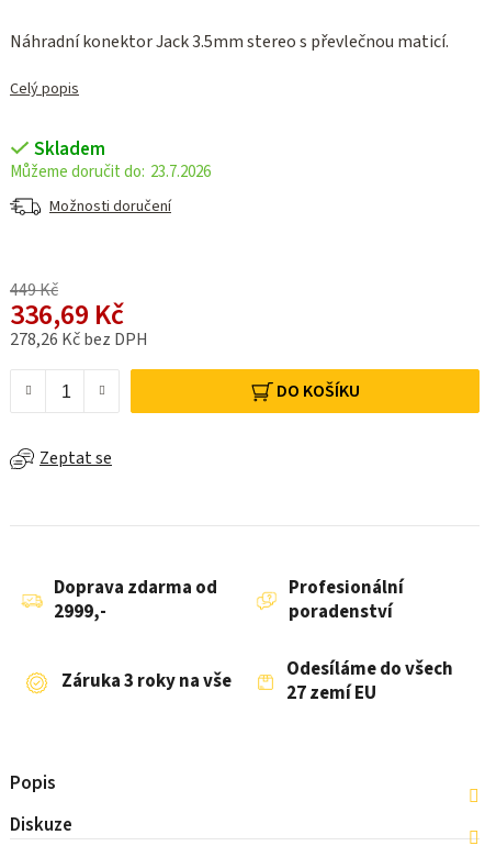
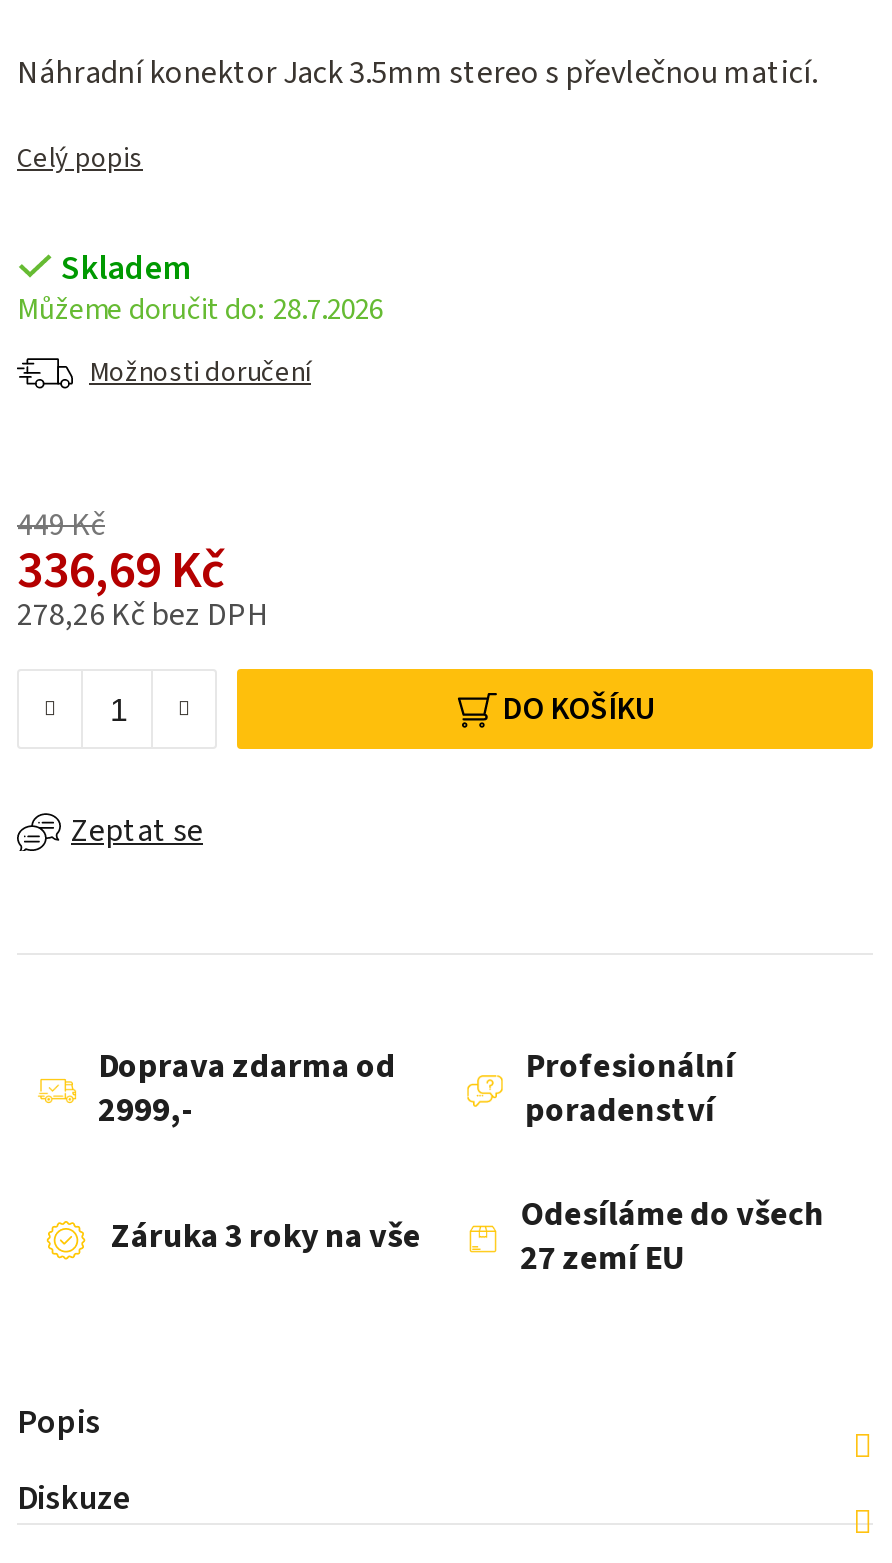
- 23.7.2026
+ 28.7.2026
